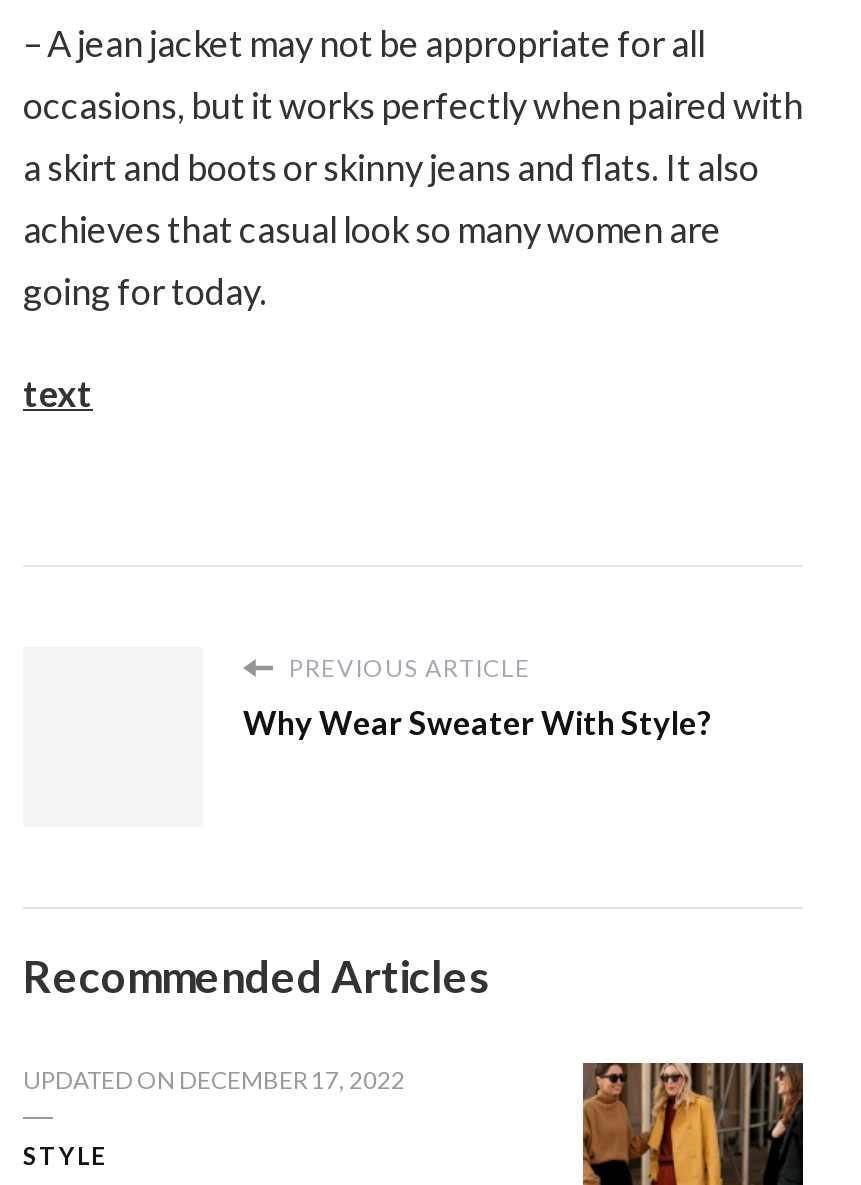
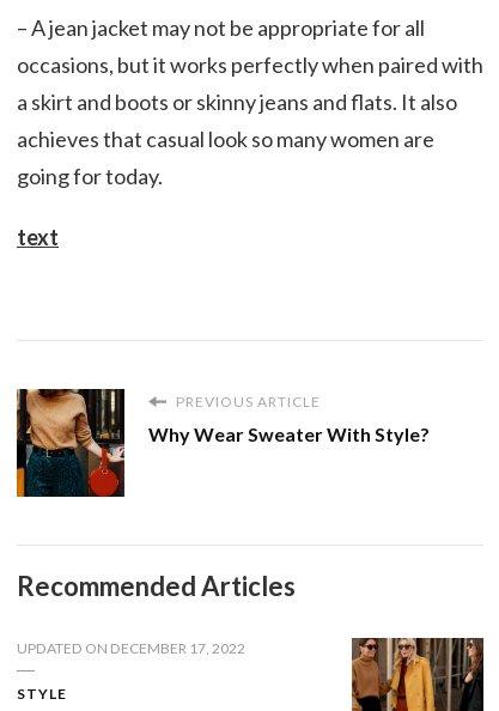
+ [image]
